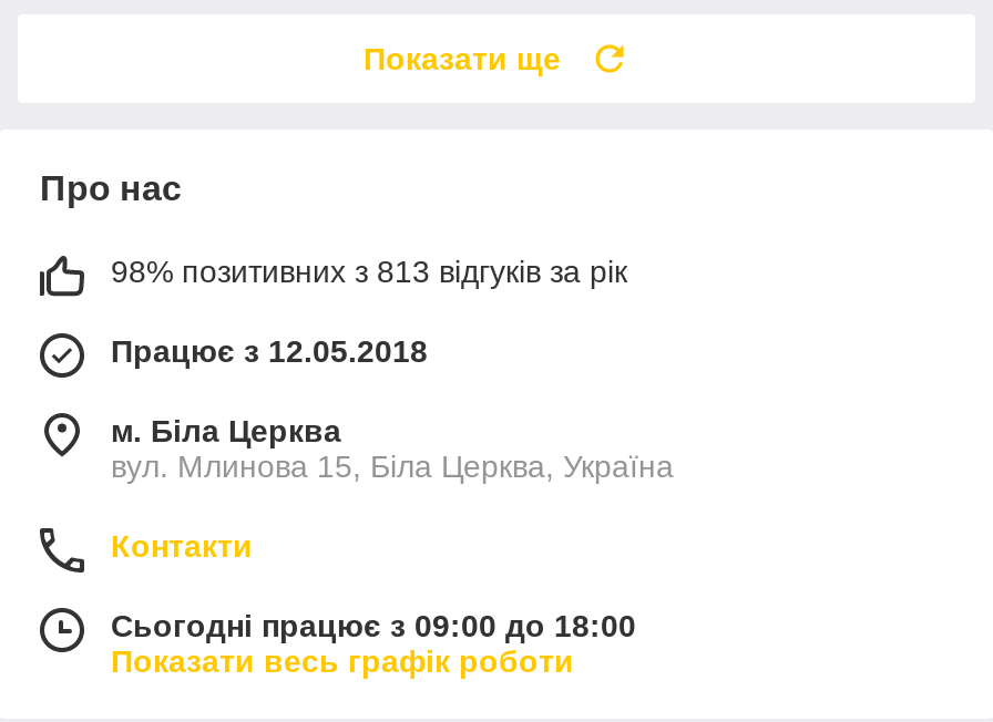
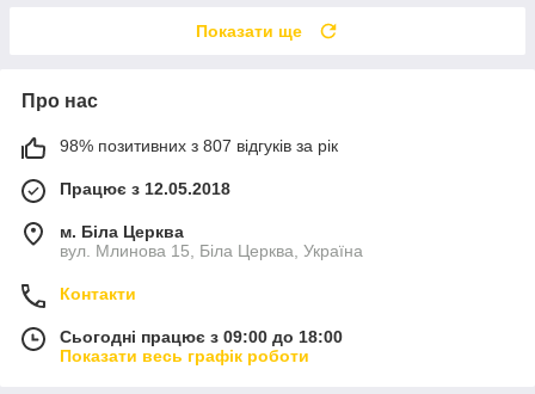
- 98% позитивних з 813 відгуків за рік
+ 98% позитивних з 807 відгуків за рік
